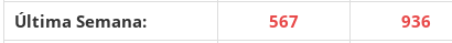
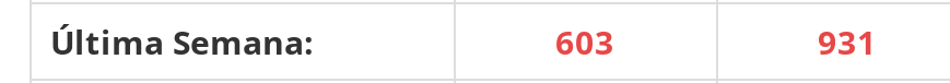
- 567
+ 603

- 936
+ 931
